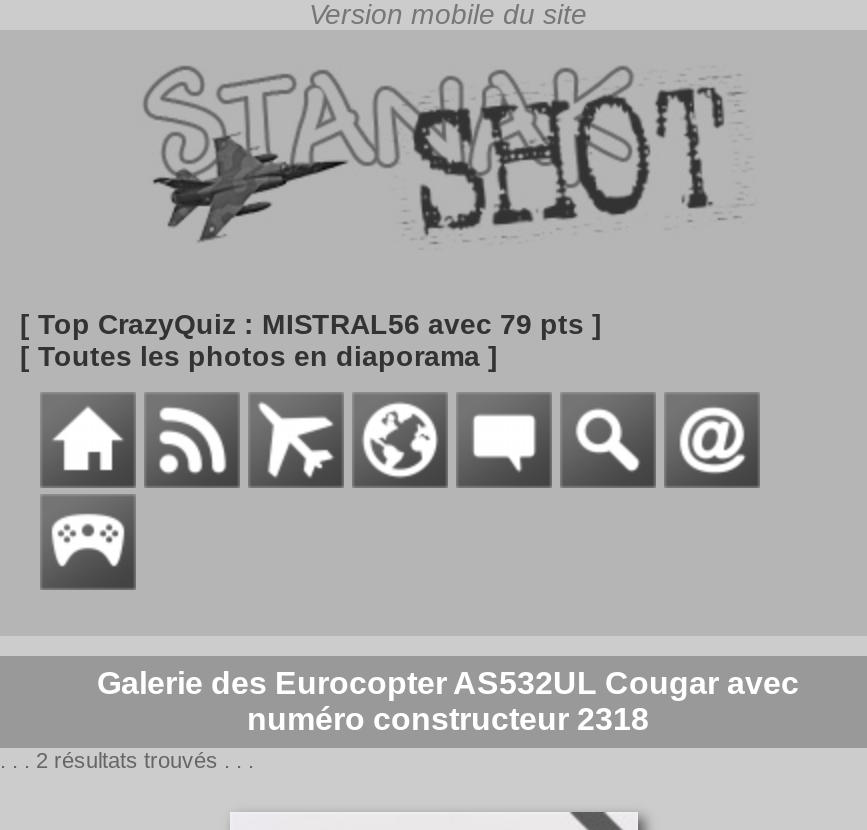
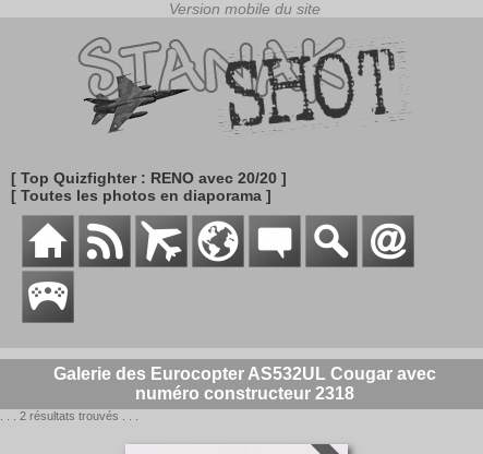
- [ Top CrazyQuiz : MISTRAL56 avec 79 pts ]
+ [ Top Quizfighter : RENO avec 20/20 ]
